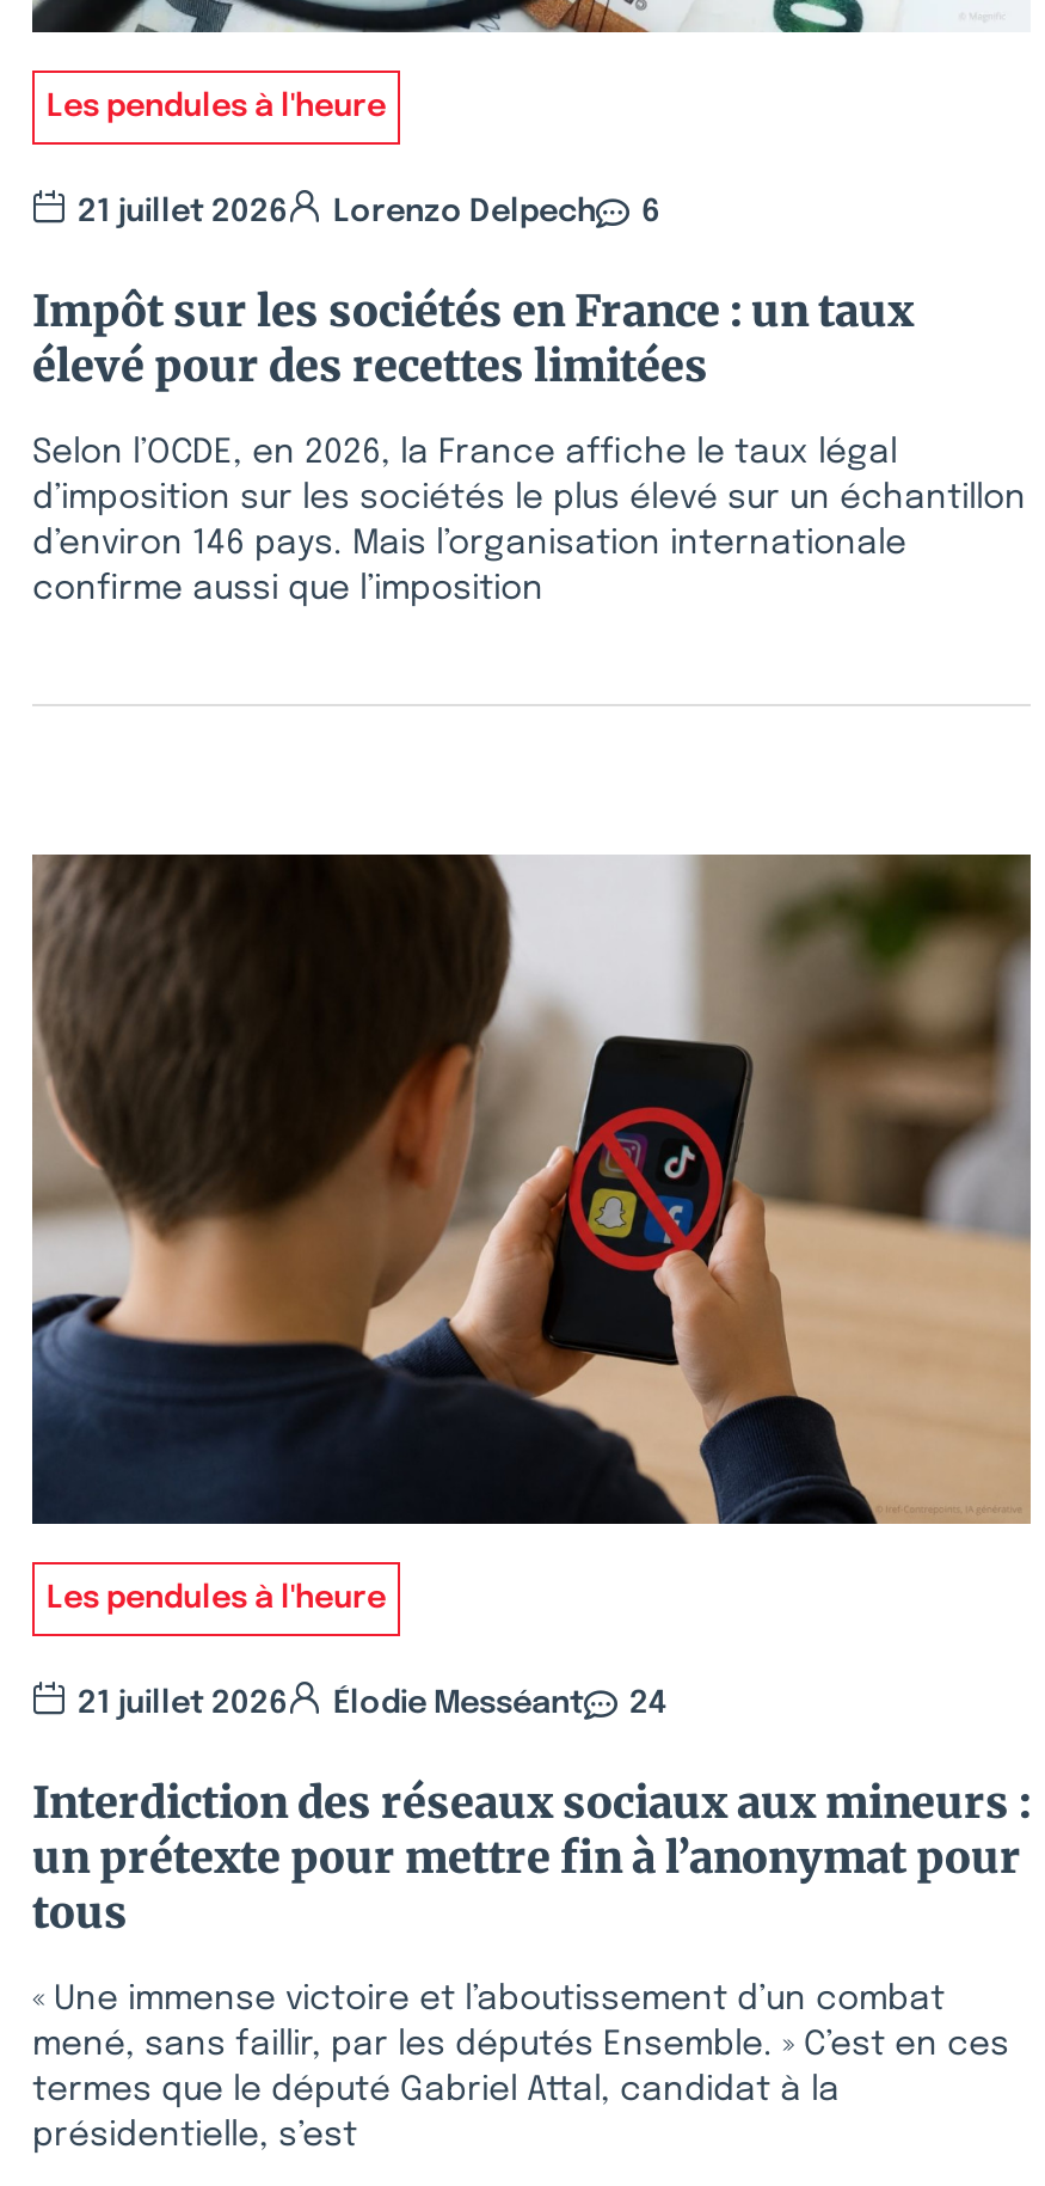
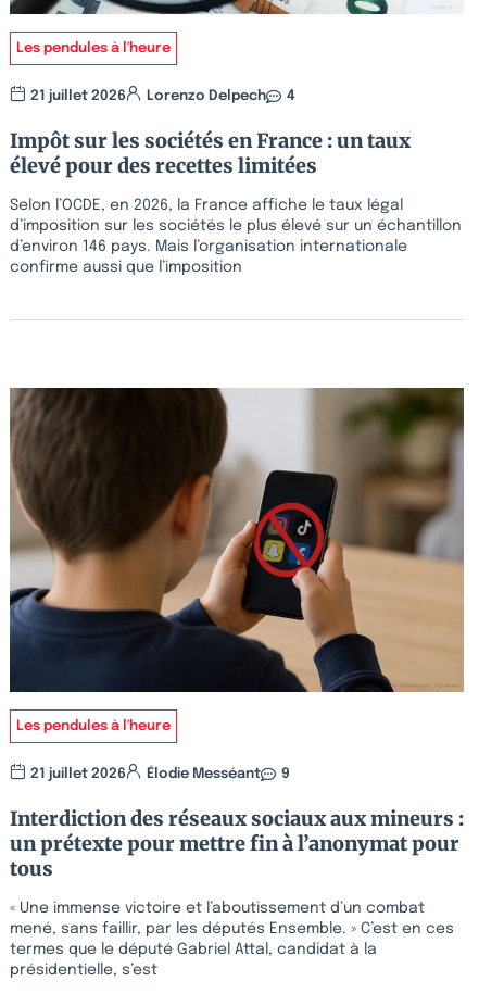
- 21 juillet 2026 Lorenzo Delpech 6
+ 21 juillet 2026 Lorenzo Delpech 4

- 21 juillet 2026 Élodie Messéant 24
+ 21 juillet 2026 Élodie Messéant 9
